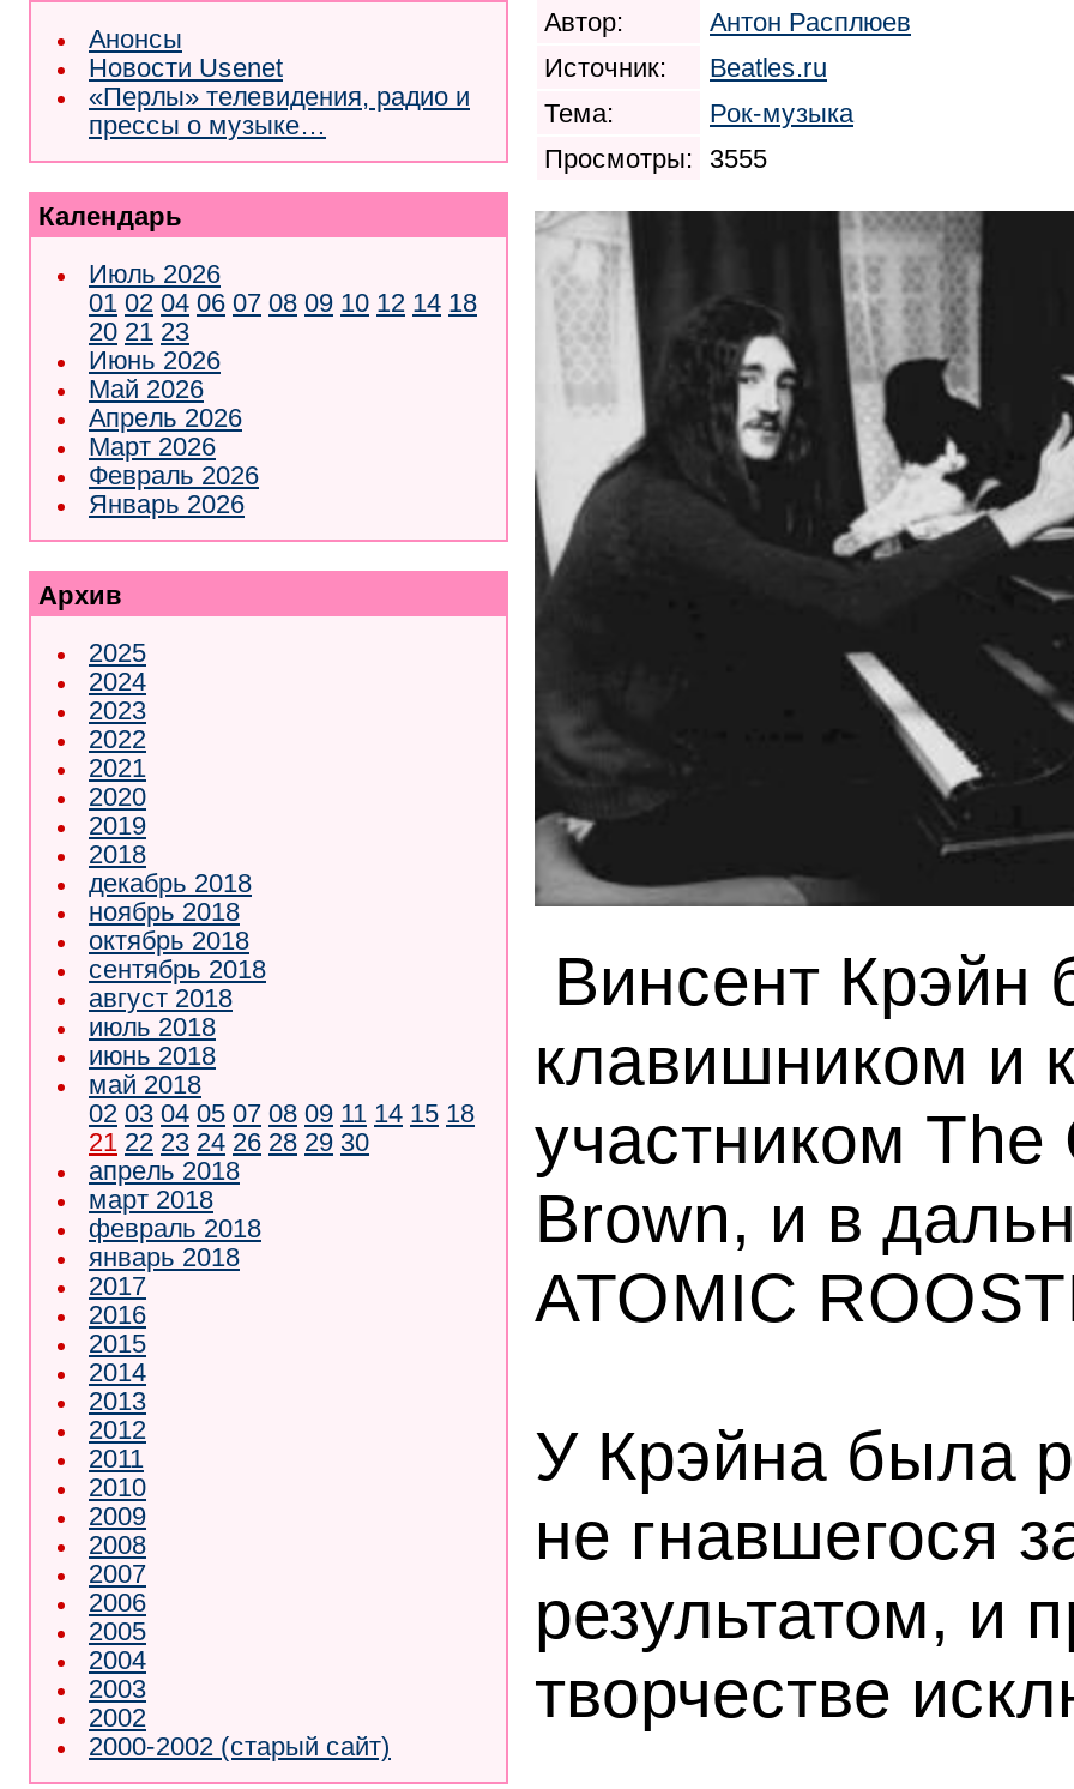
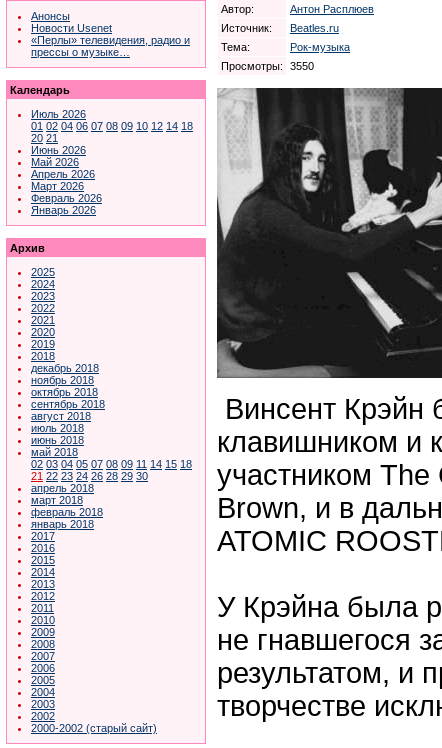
- Просмотры: 3555
+ Просмотры: 3550

- 20 21 23
+ 20 21
